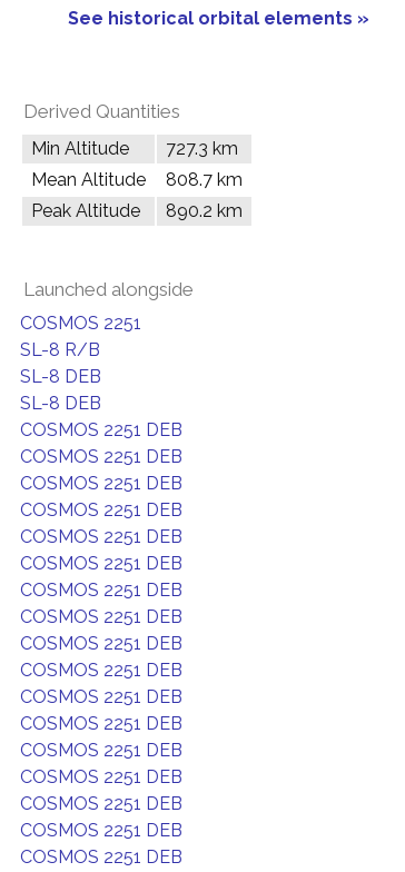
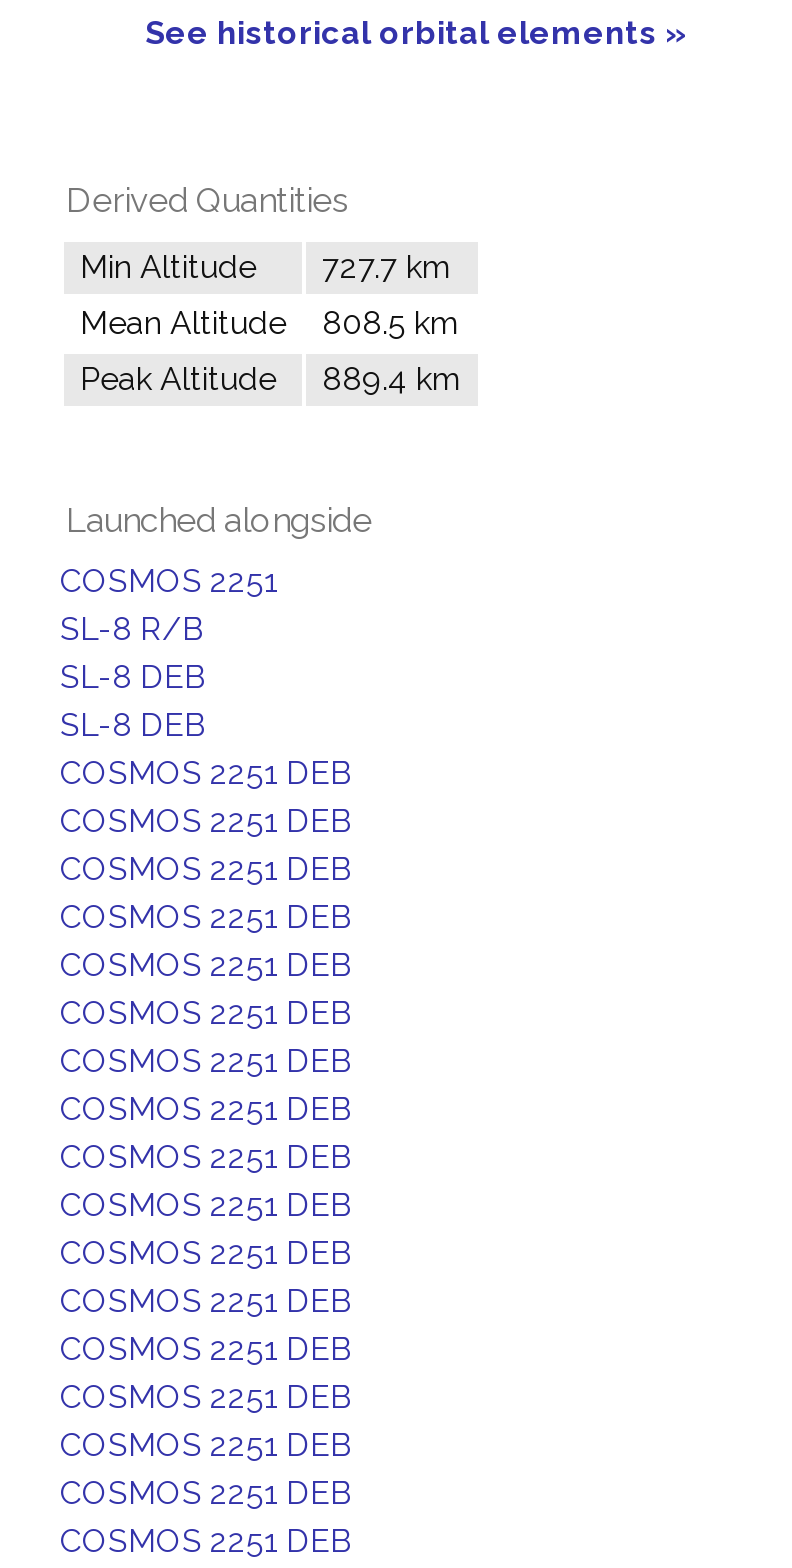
- Min Altitude 727.3 km
+ Min Altitude 727.7 km

- Mean Altitude 808.7 km
+ Mean Altitude 808.5 km

- Peak Altitude 890.2 km
+ Peak Altitude 889.4 km
